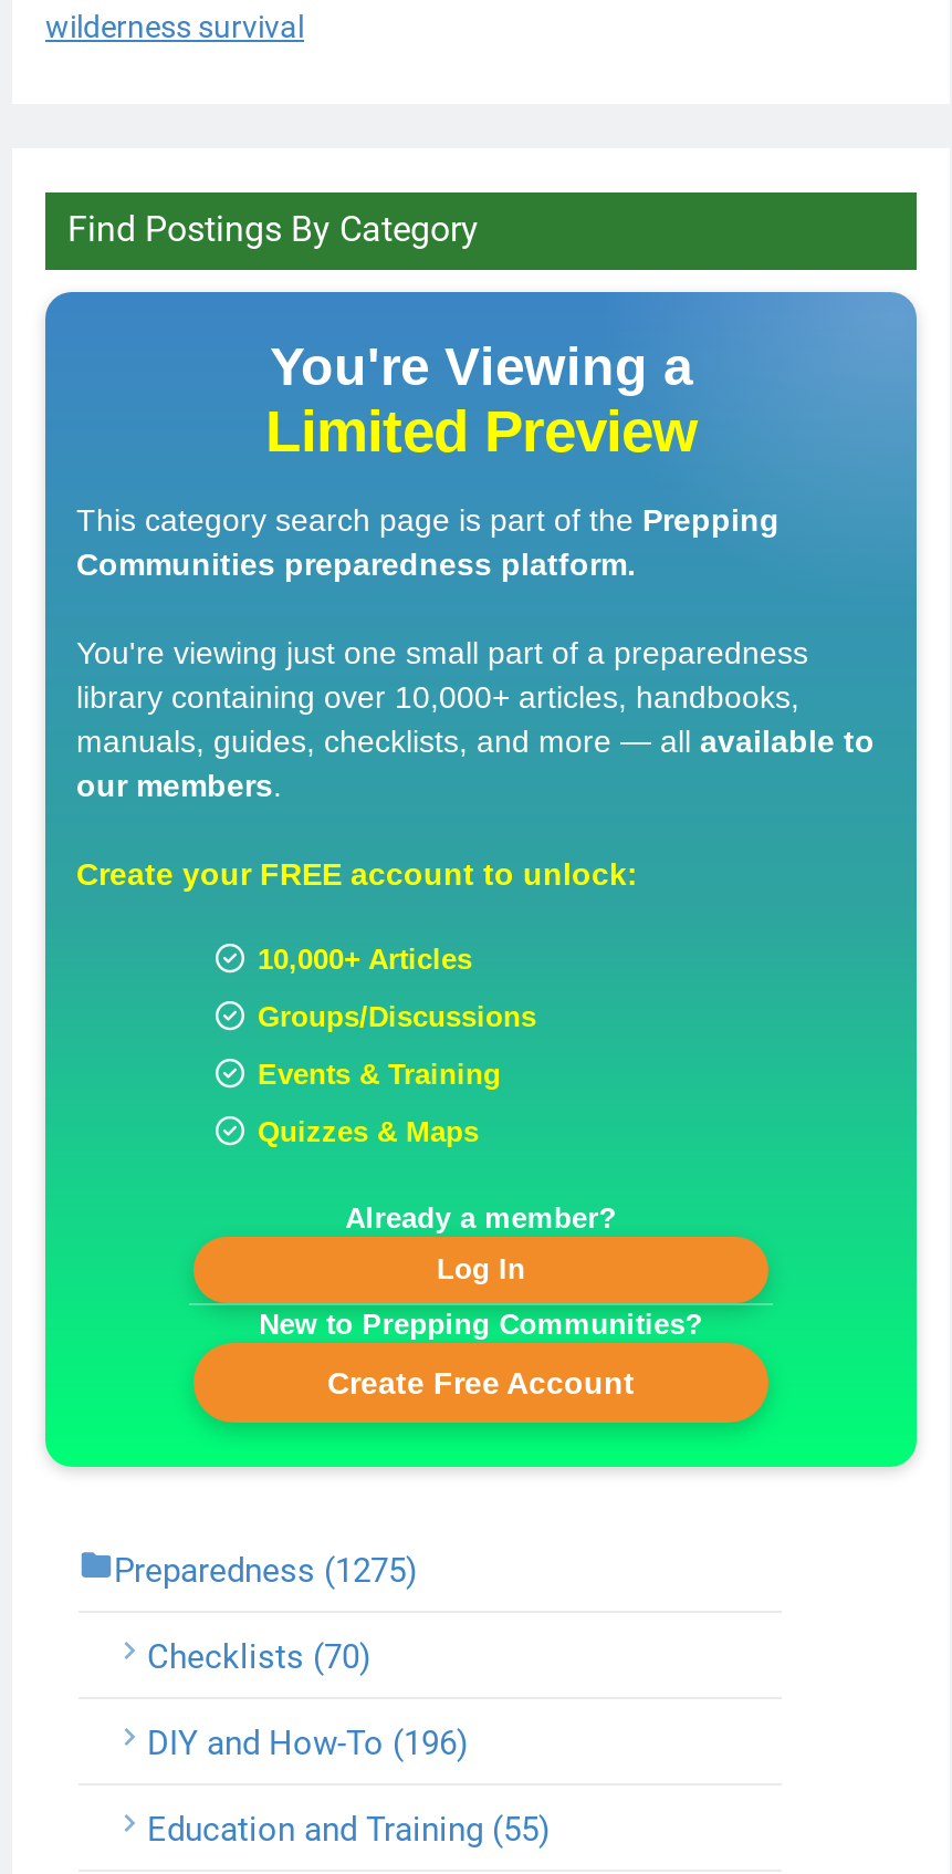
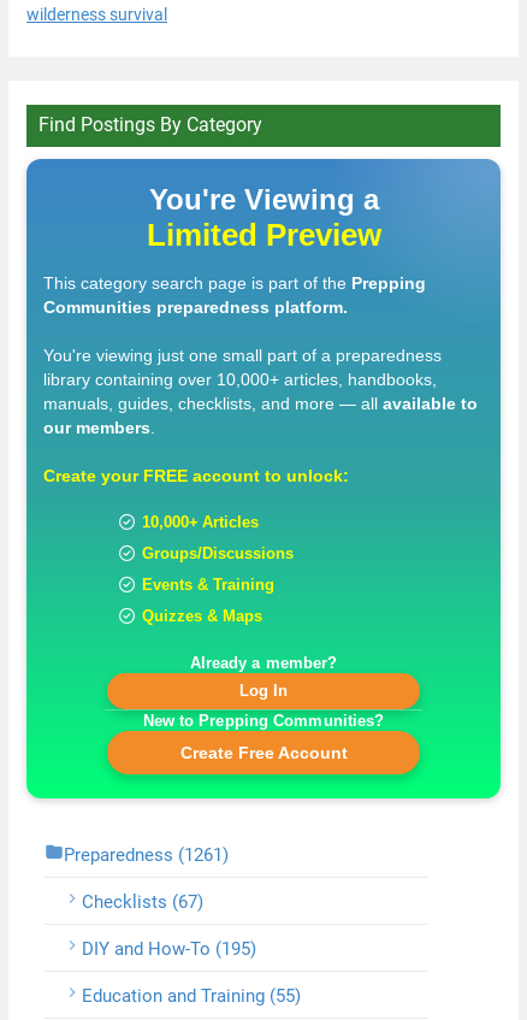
- Preparedness (1275)
+ Preparedness (1261)

- Checklists (70)
+ Checklists (67)

- DIY and How-To (196)
+ DIY and How-To (195)
